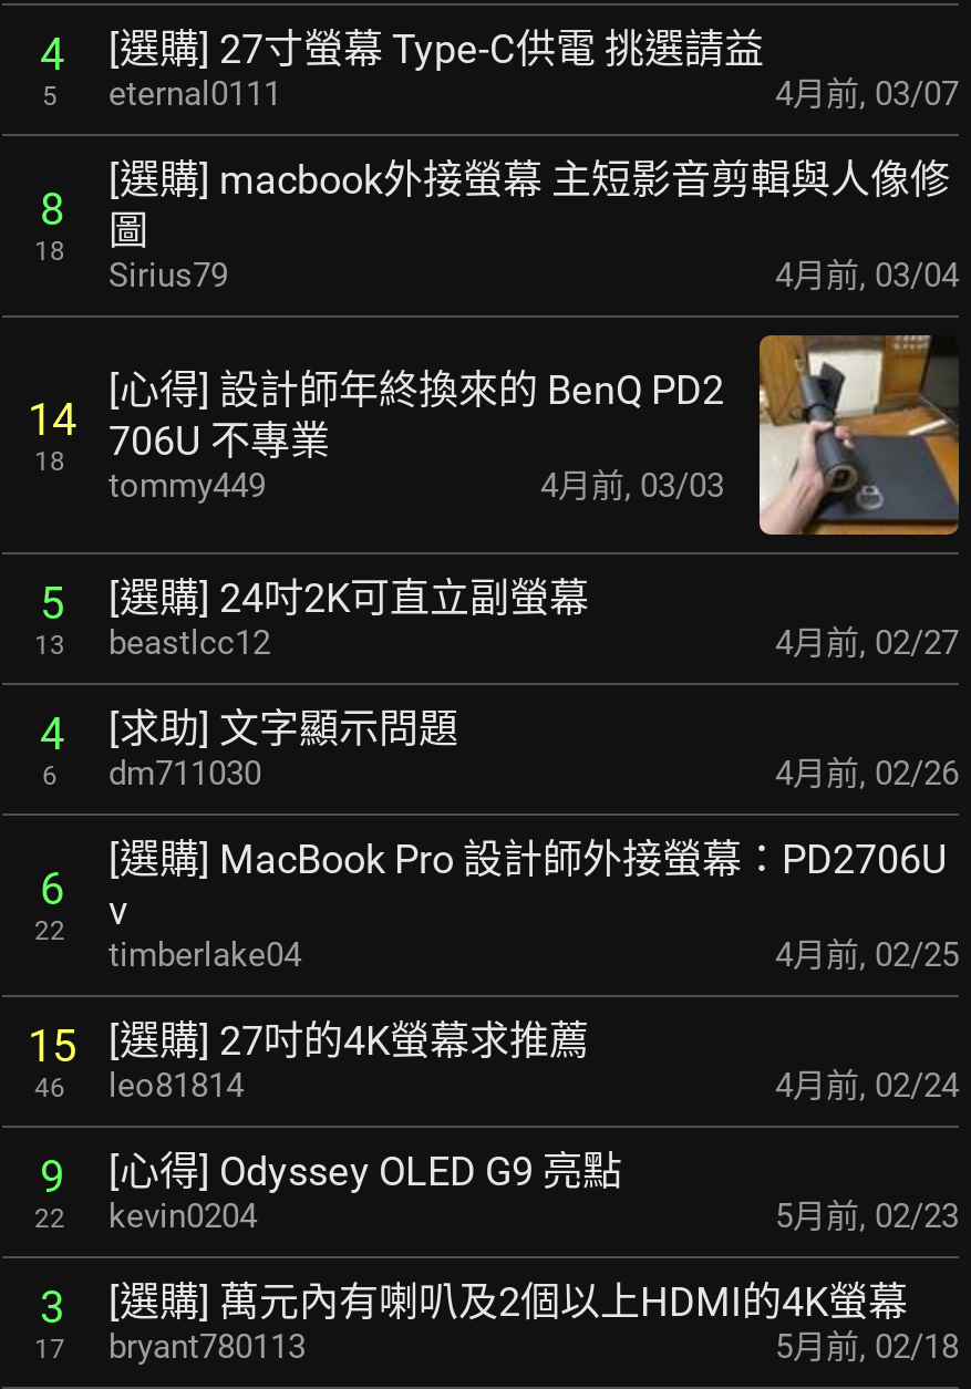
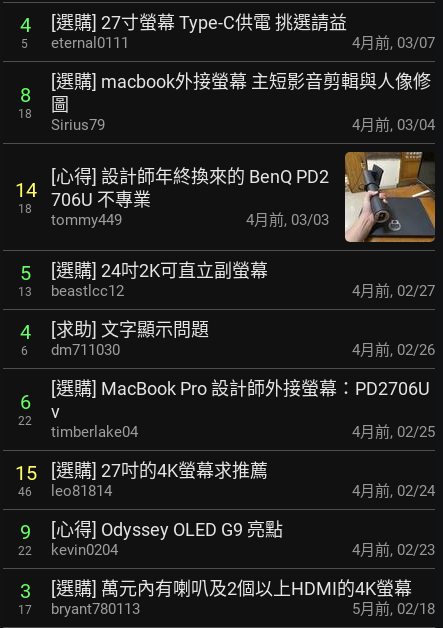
- 5月前, 02/23
+ 4月前, 02/23
